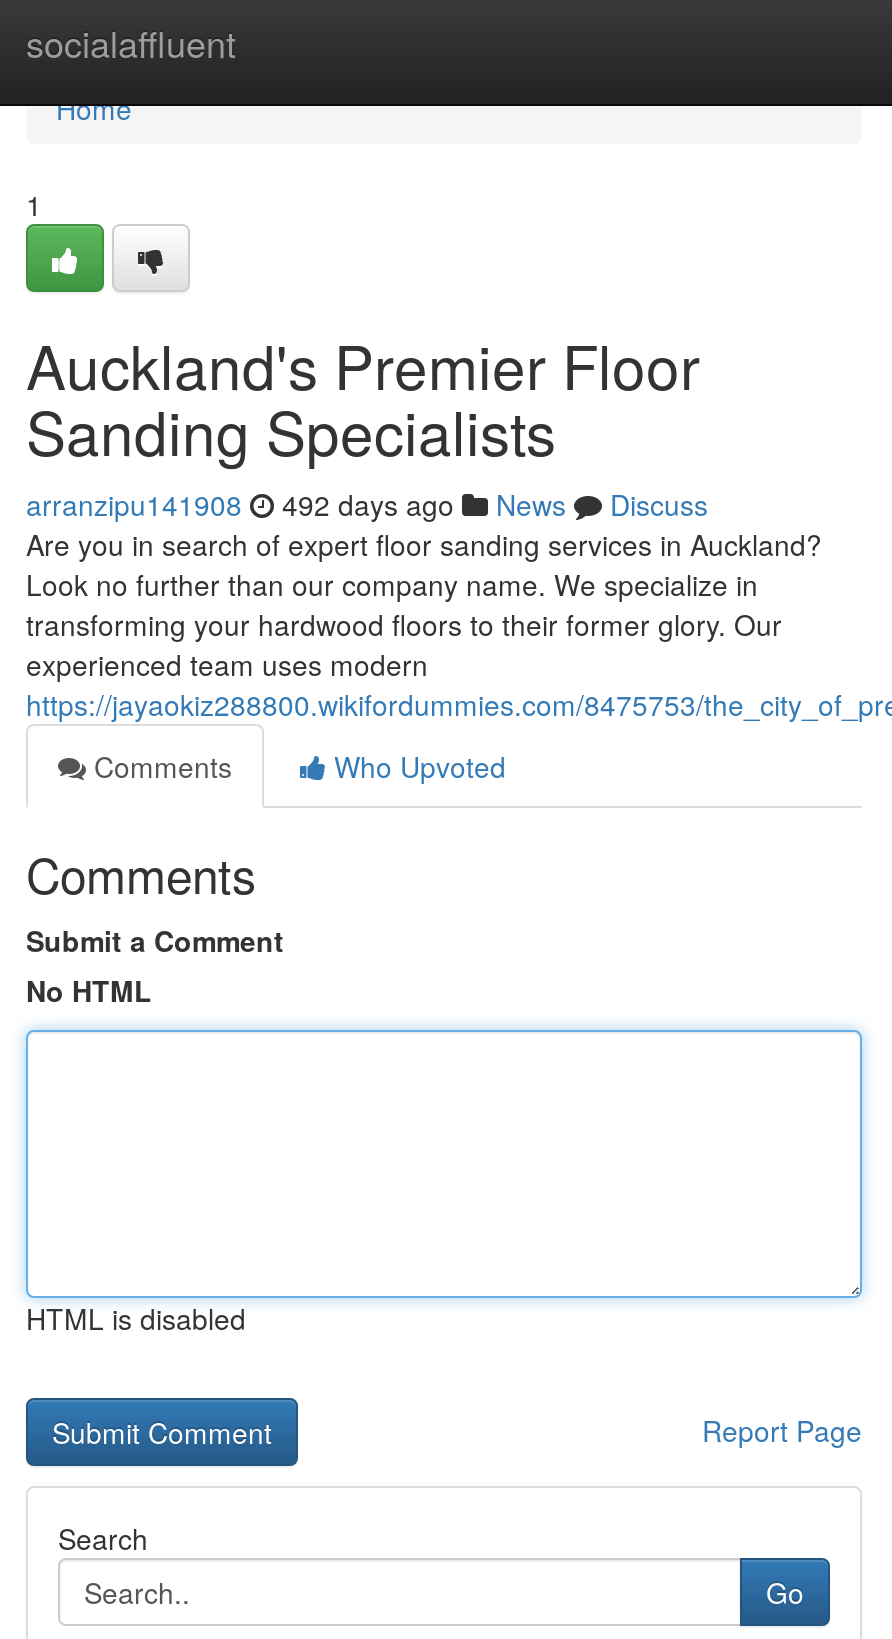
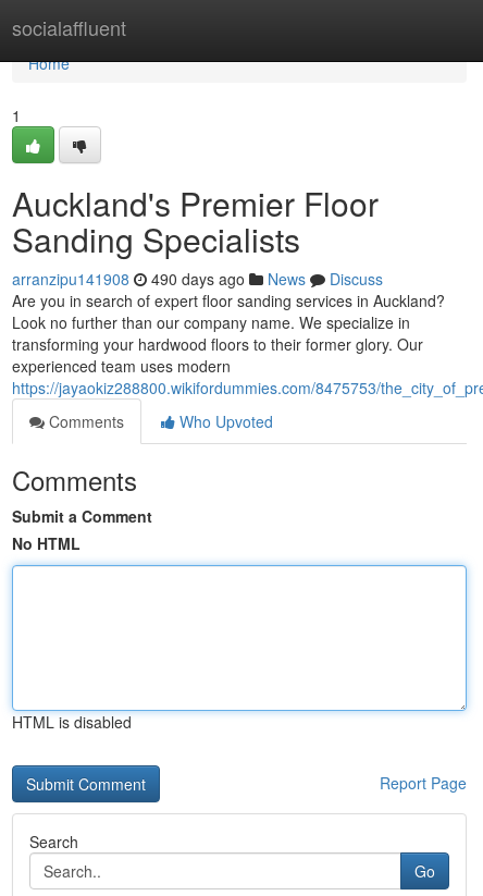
- arranzipu141908 492 days ago News Discuss
+ arranzipu141908 490 days ago News Discuss
